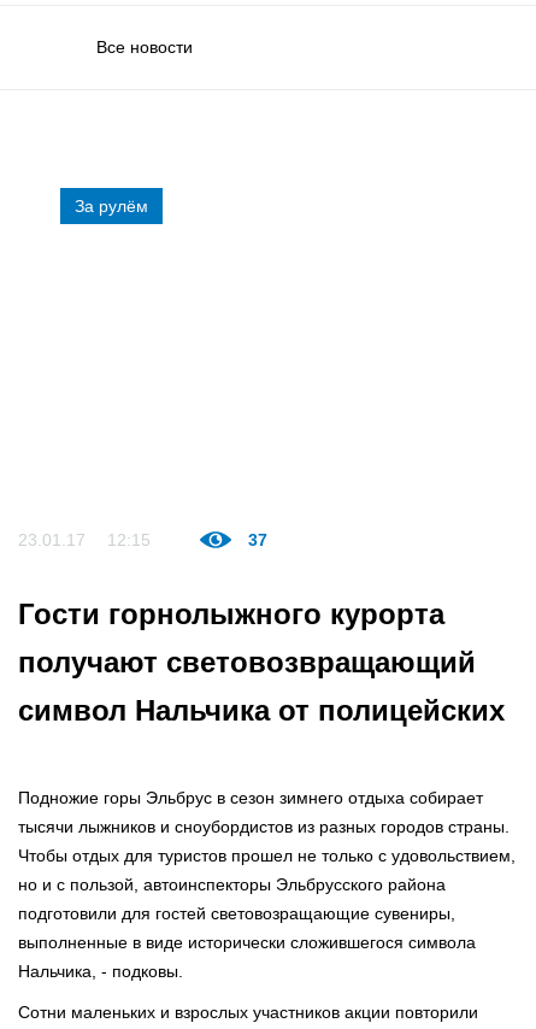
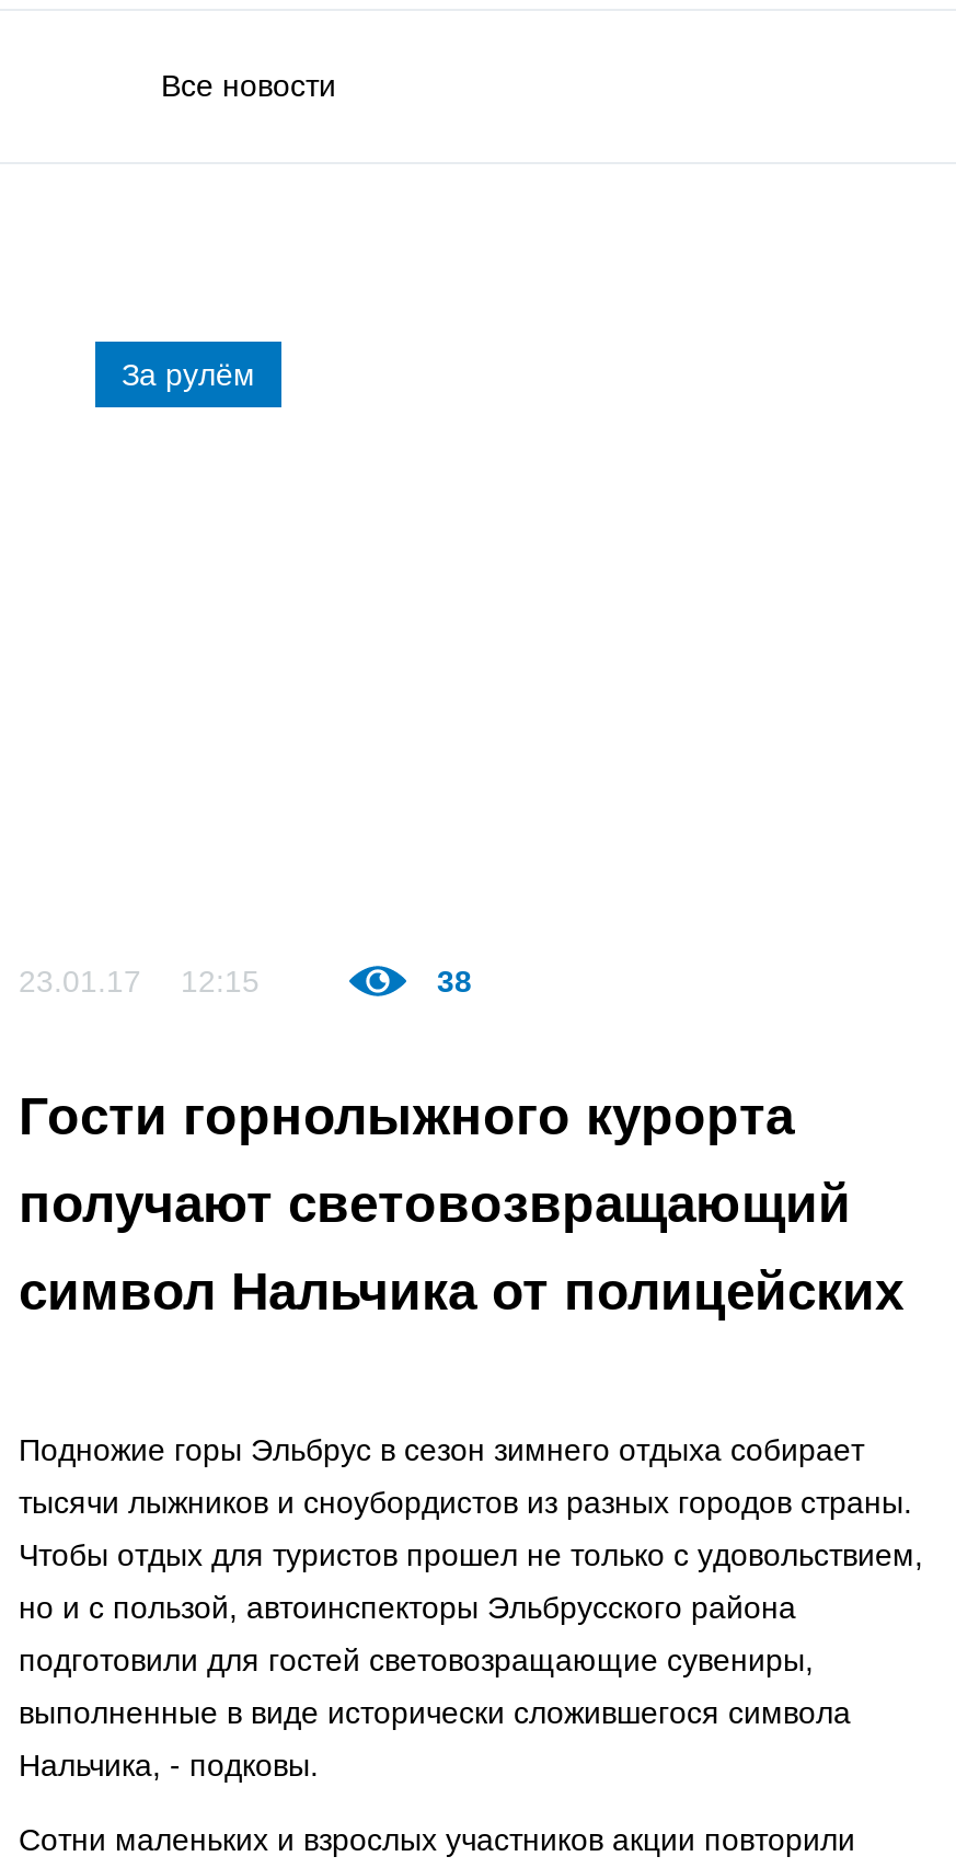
- 37
+ 38
